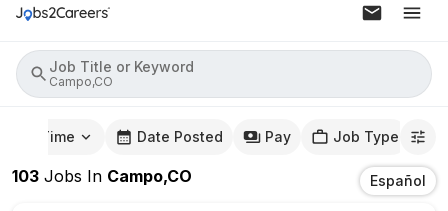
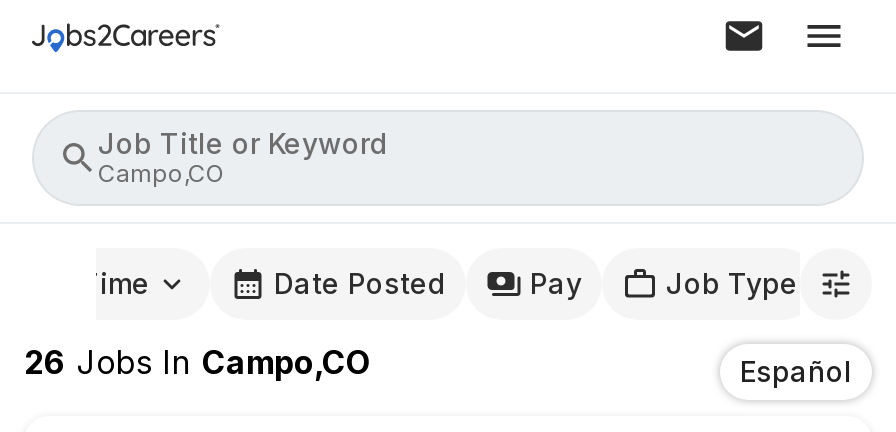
- 103 Jobs In Campo,CO
+ 26 Jobs In Campo,CO
